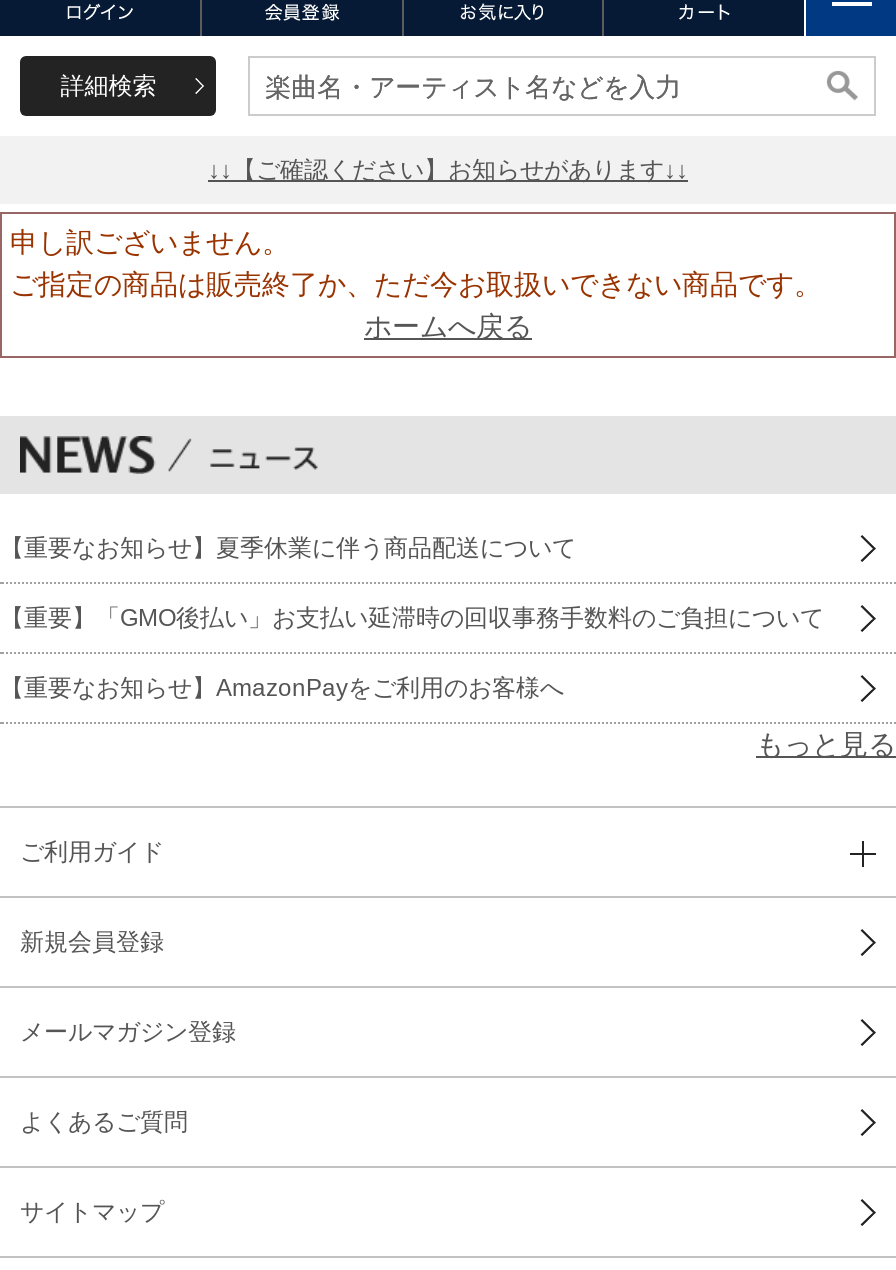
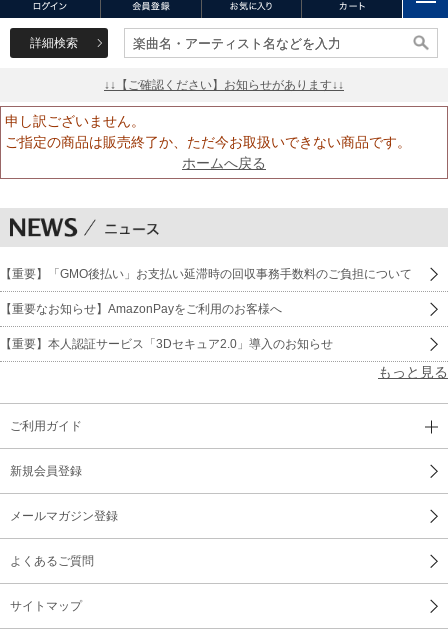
- 【重要なお知らせ】夏季休業に伴う商品配送について

moved up: 【重要】「GMO後払い」お支払い延滞時の回収事務手数料のご負担について | 【重要なお知らせ】AmazonPayをご利用のお客様へ

+ 【重要】本人認証サービス「3Dセキュア2.0」導入のお知らせ
